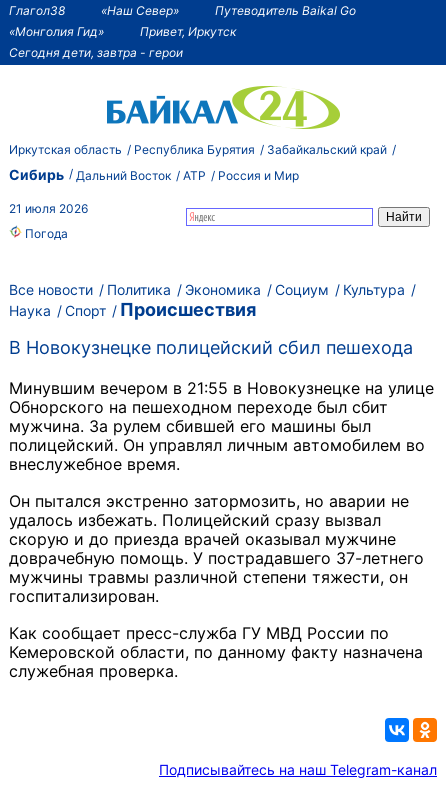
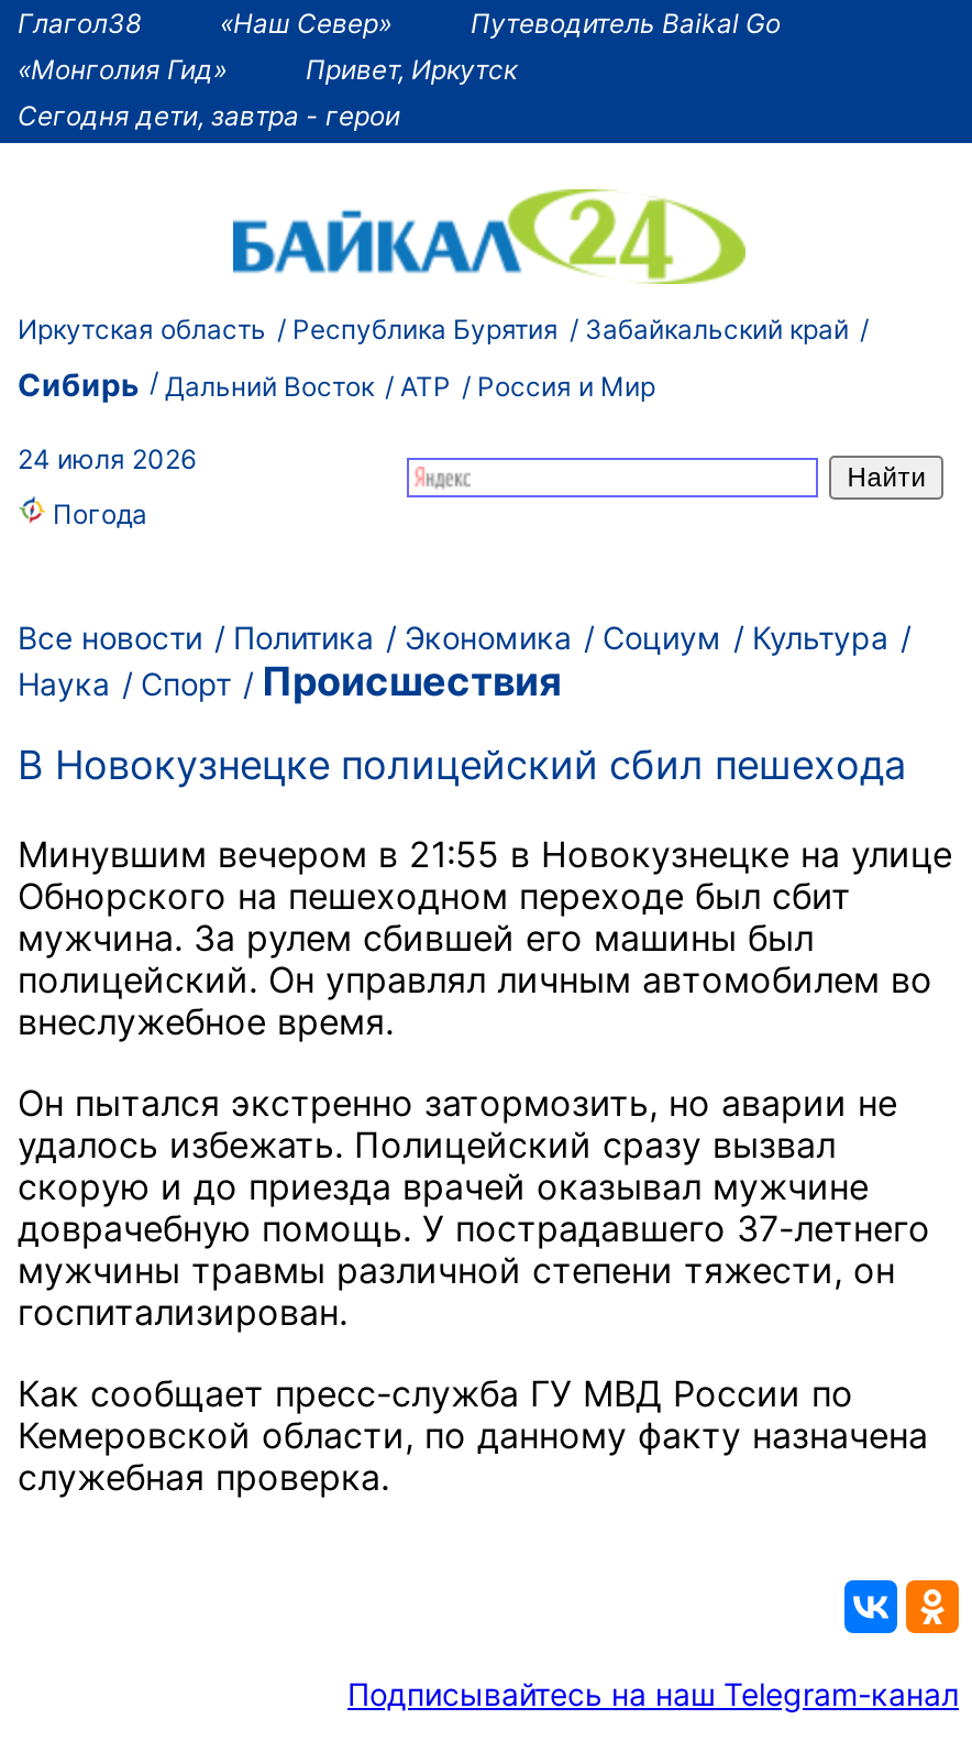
- 21 июля 2026
+ 24 июля 2026
